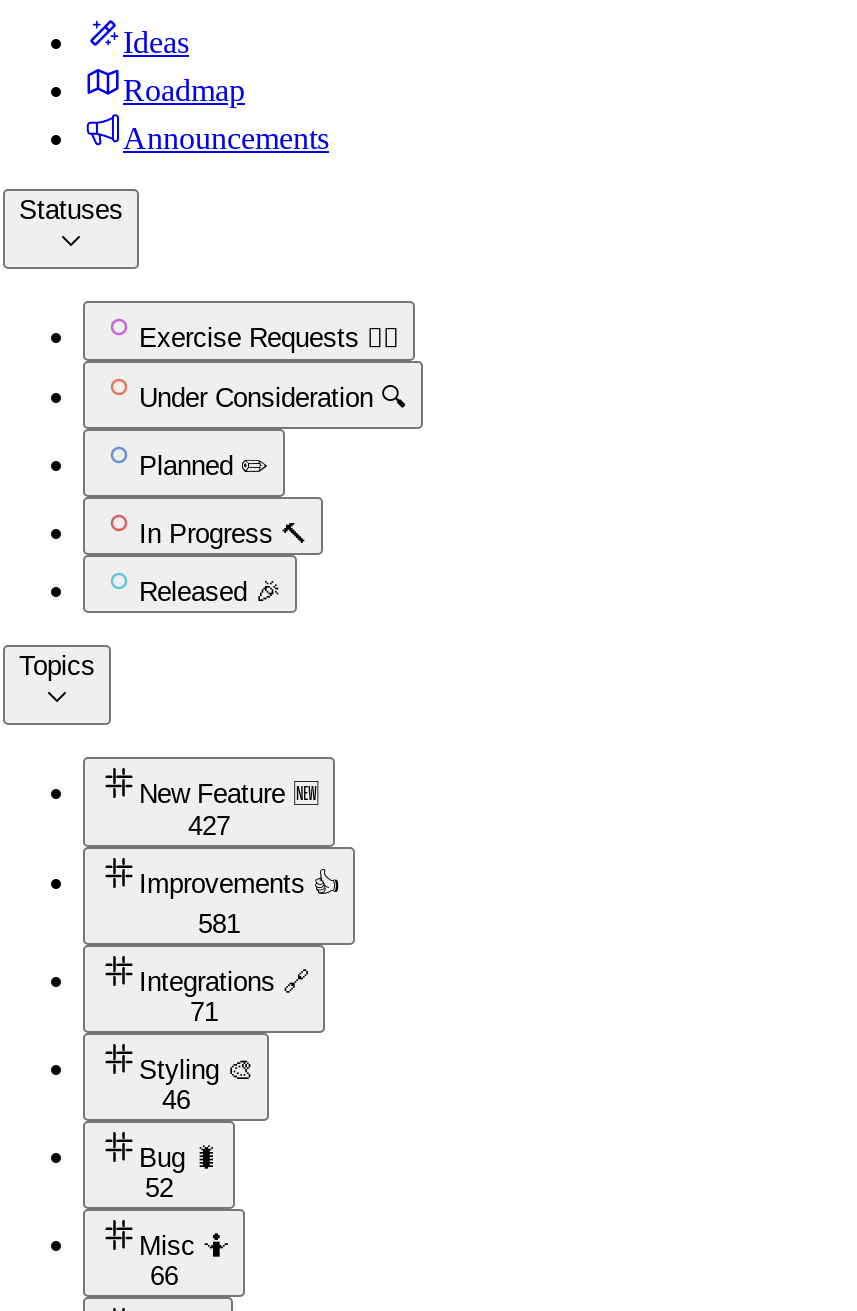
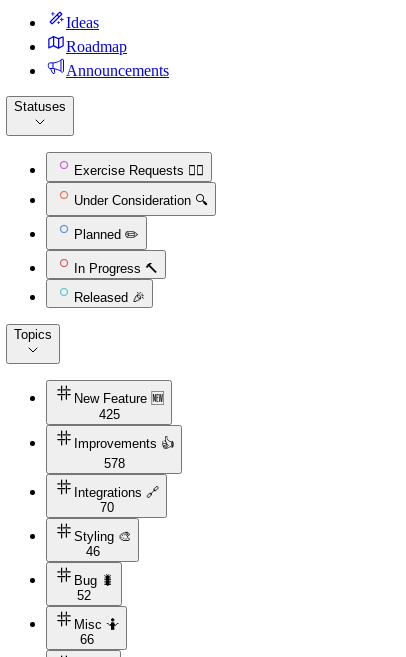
- 427
+ 425

- 581
+ 578

- 71
+ 70
